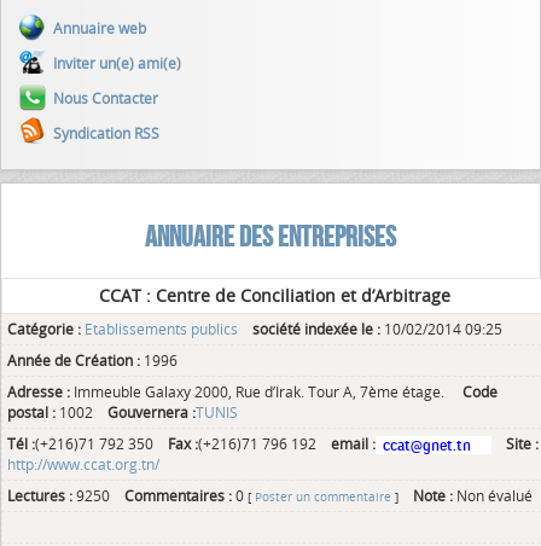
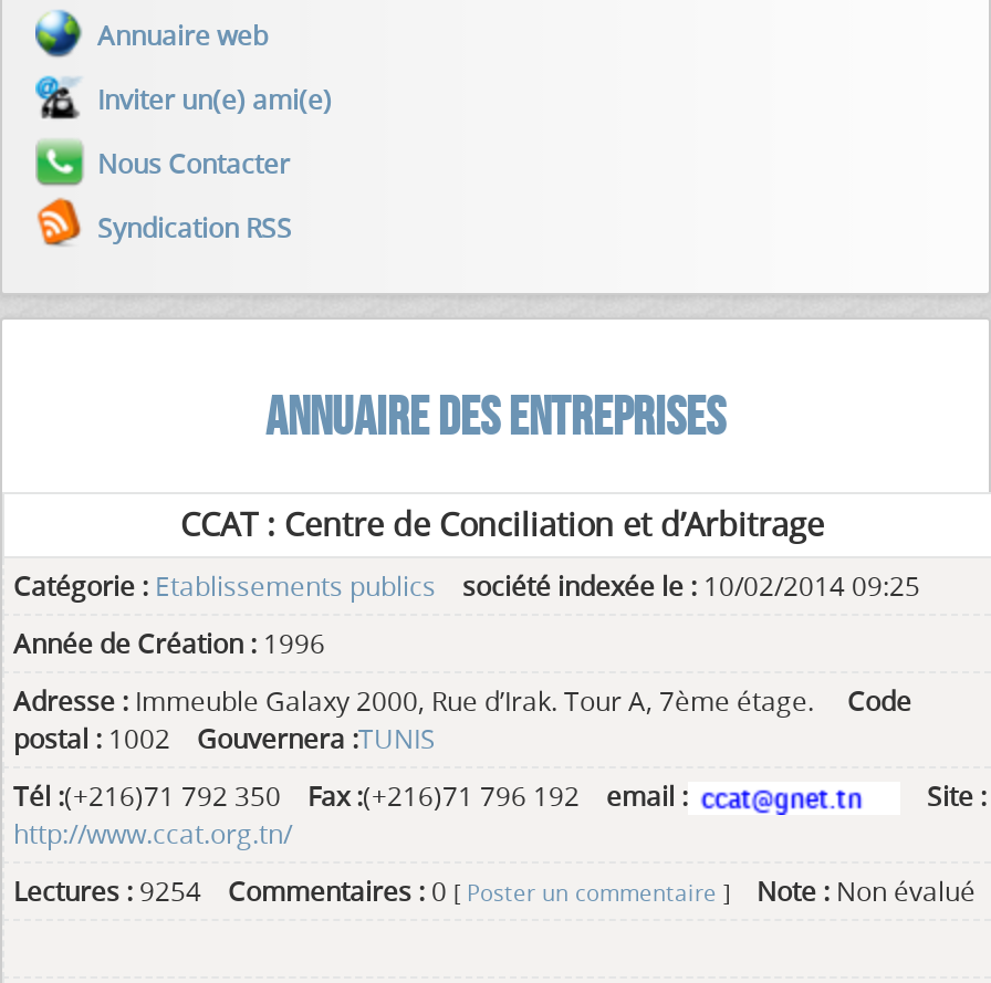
- Lectures : 9250 Commentaires : 0 [Poster un commentaire]
+ Lectures : 9254 Commentaires : 0 [Poster un commentaire]
